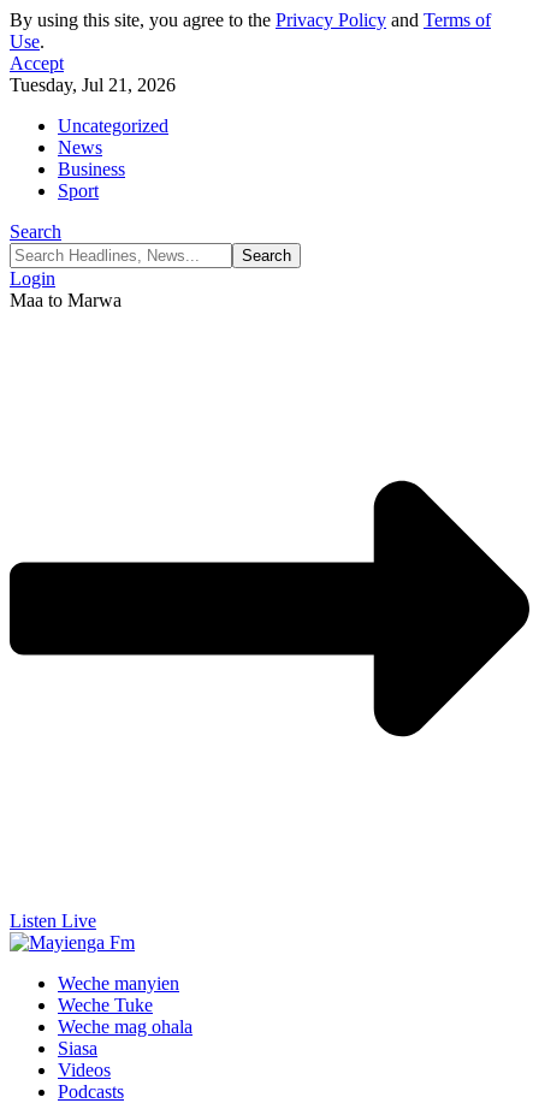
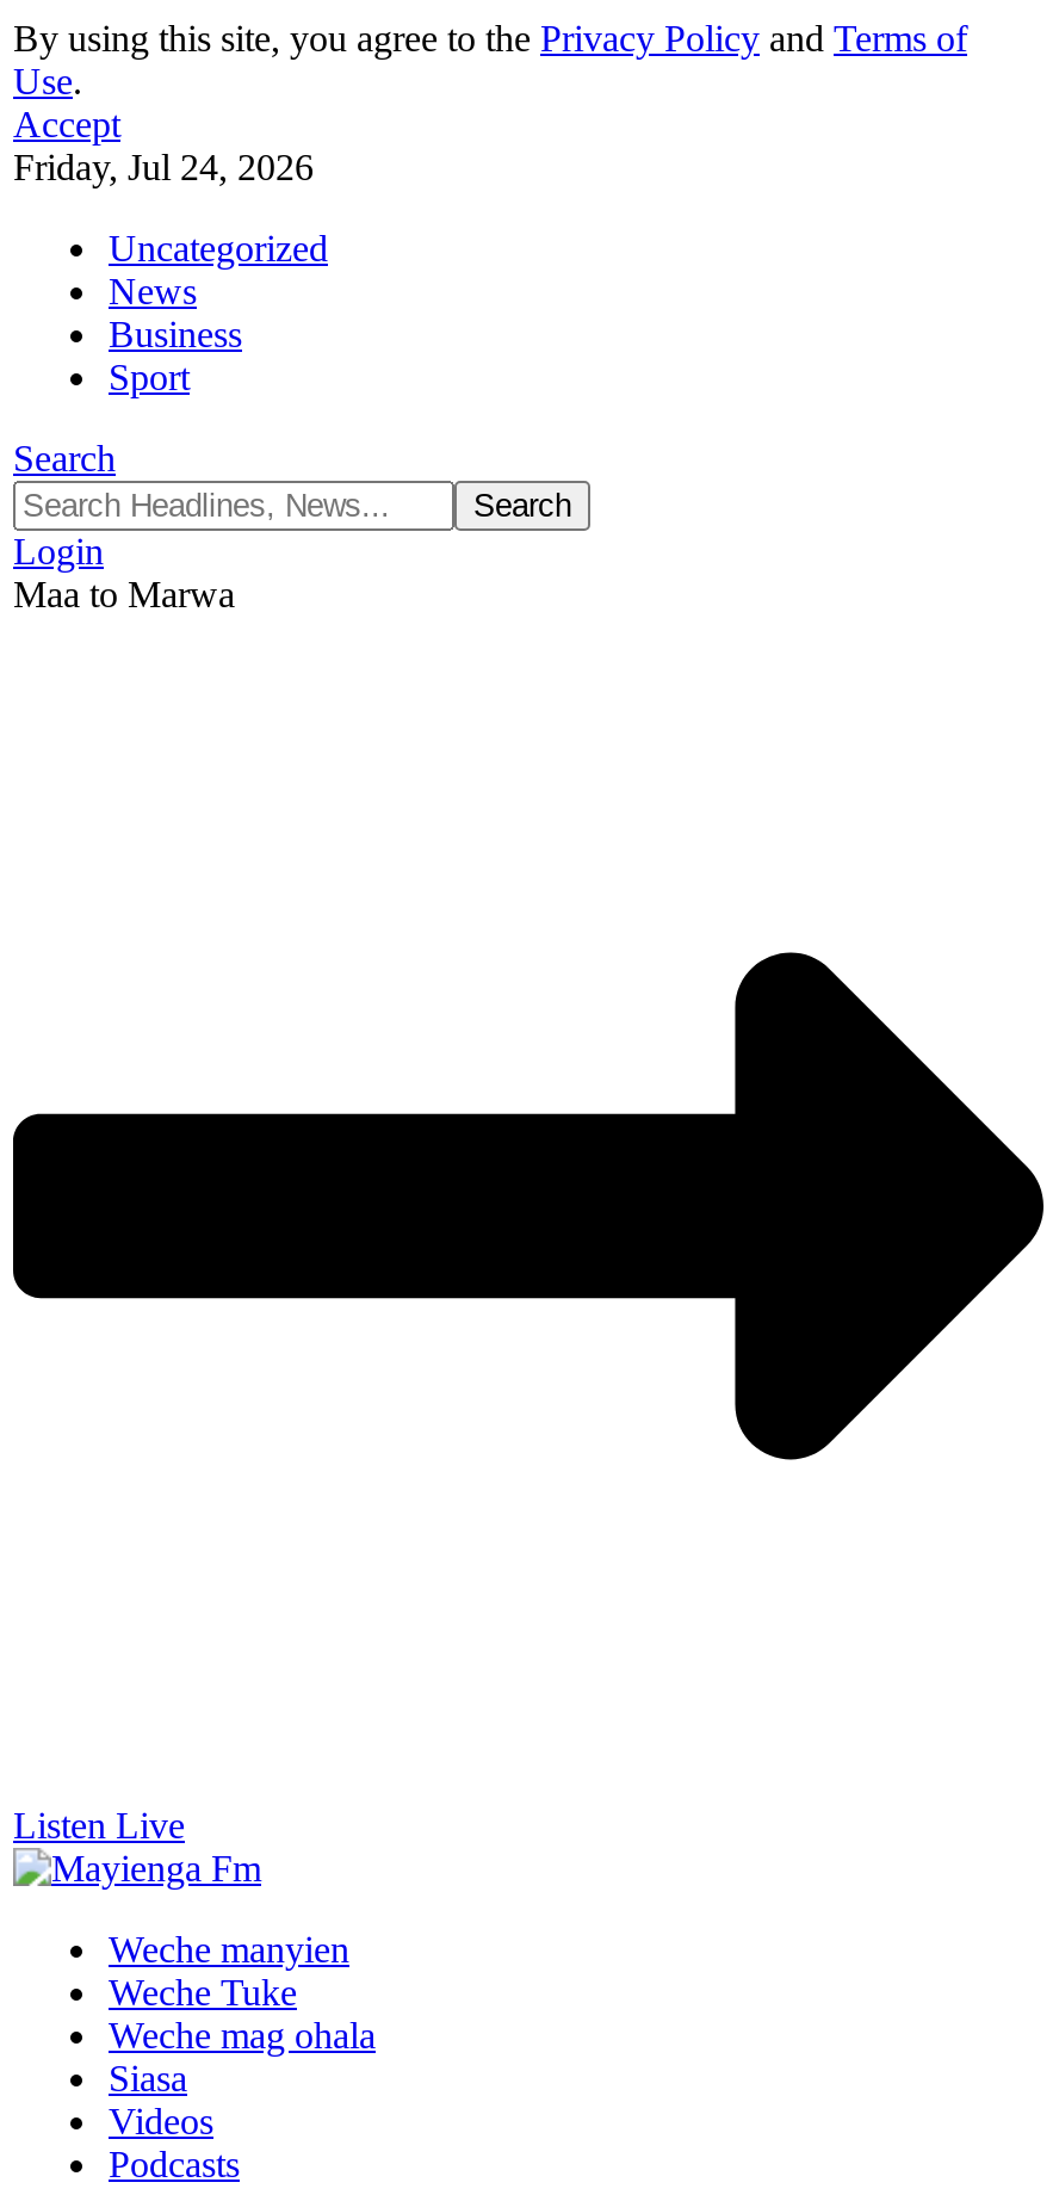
- Tuesday, Jul 21, 2026
+ Friday, Jul 24, 2026
